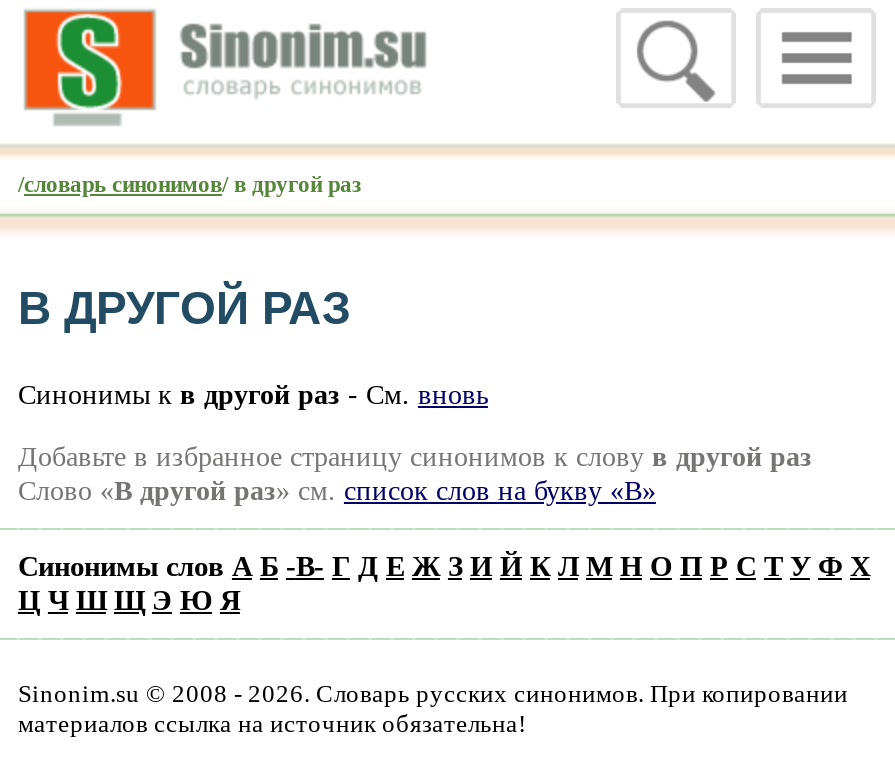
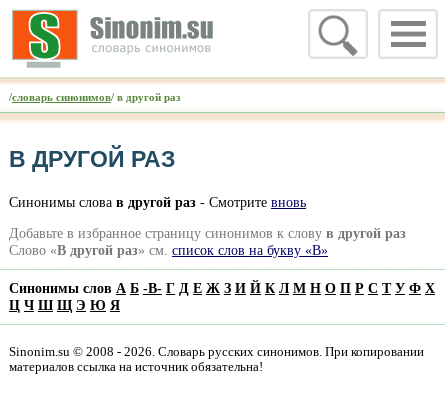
- Синонимы к в другой раз - См. вновь
+ Синонимы слова в другой раз - Смотрите вновь
